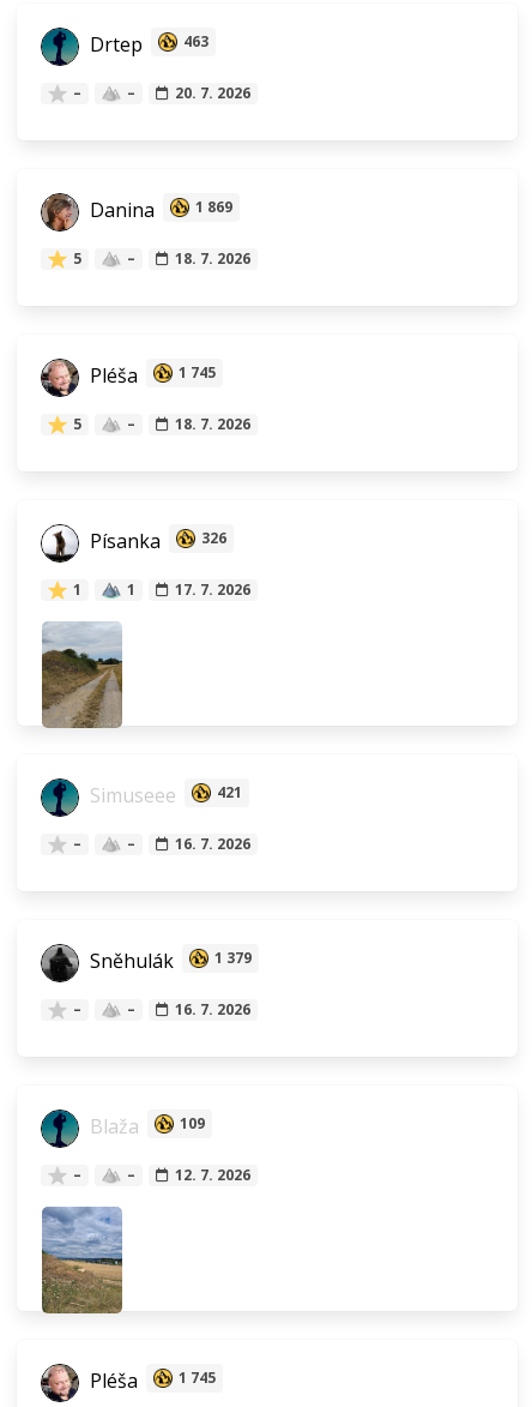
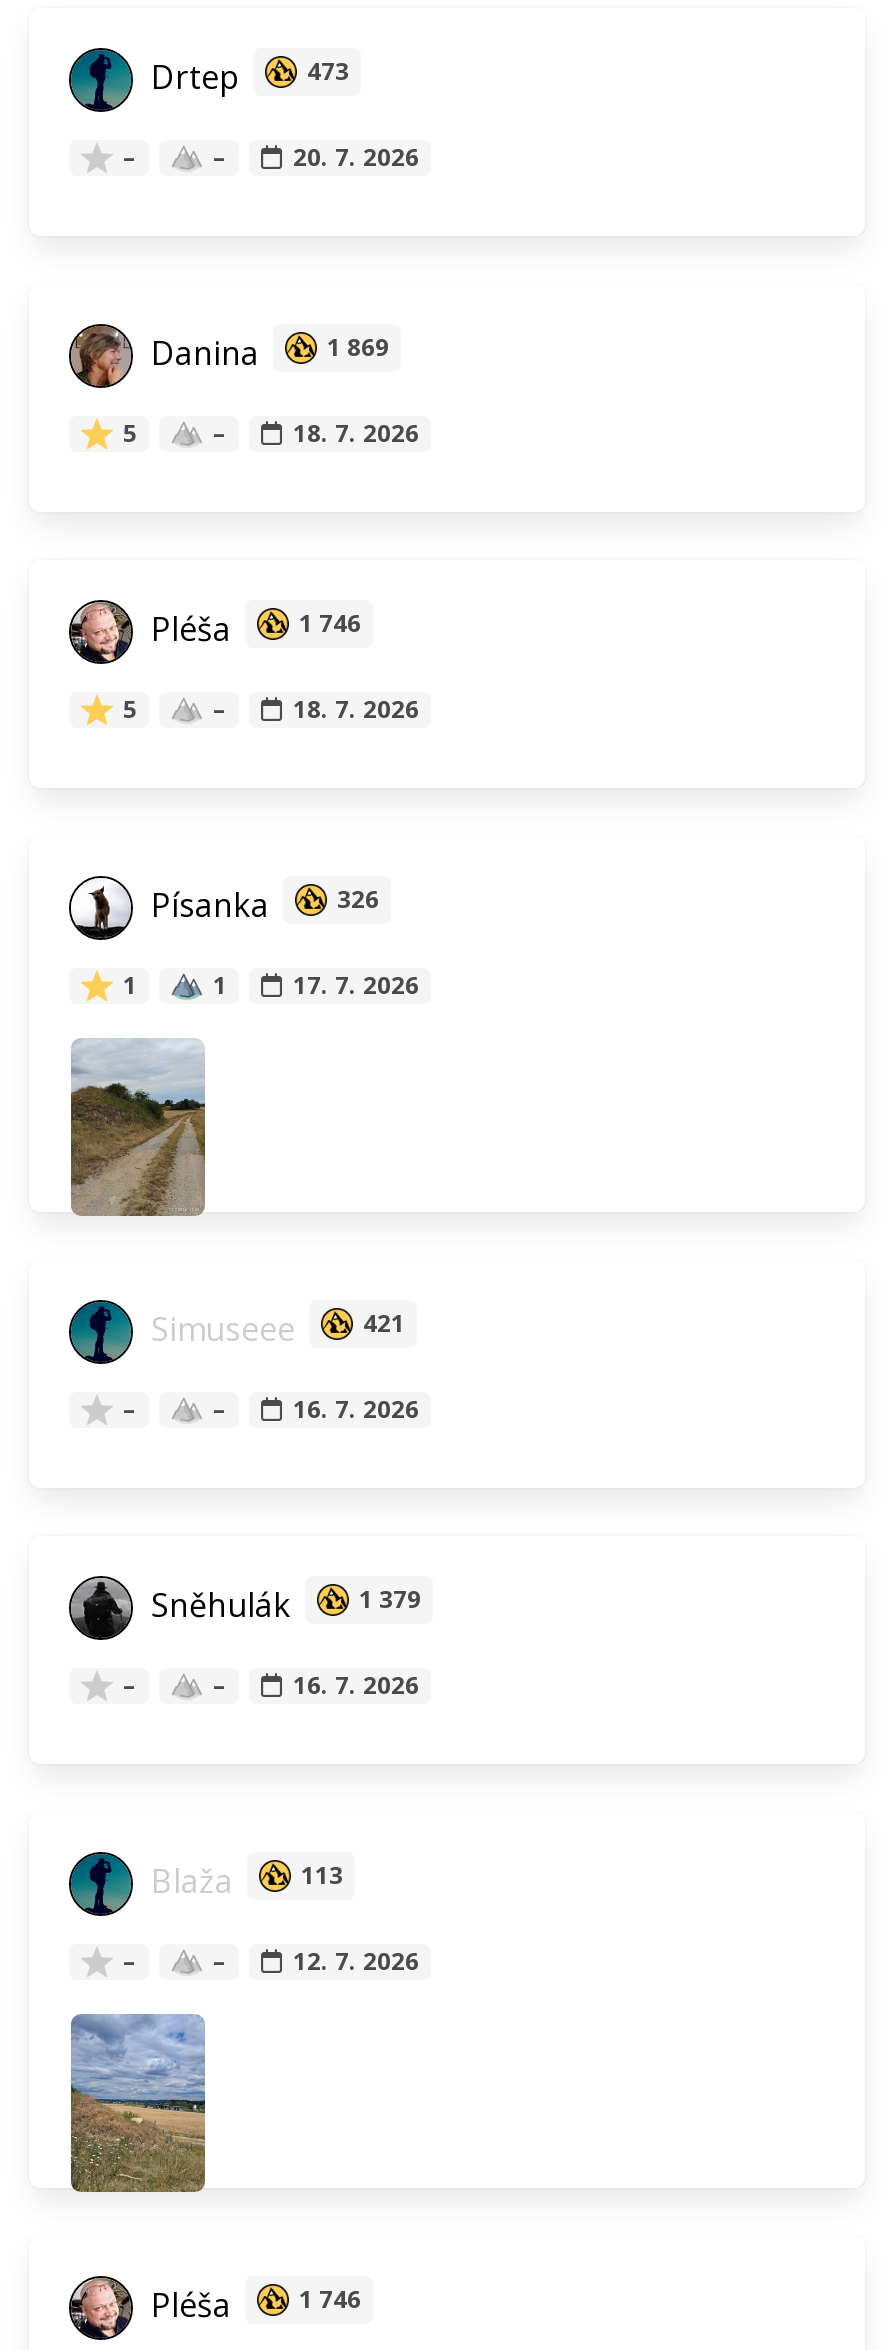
- 463
+ 473

- Pléša 1 745
+ Pléša 1 746

- Blaža 109
+ Blaža 113

- Pléša 1 745
+ Pléša 1 746
